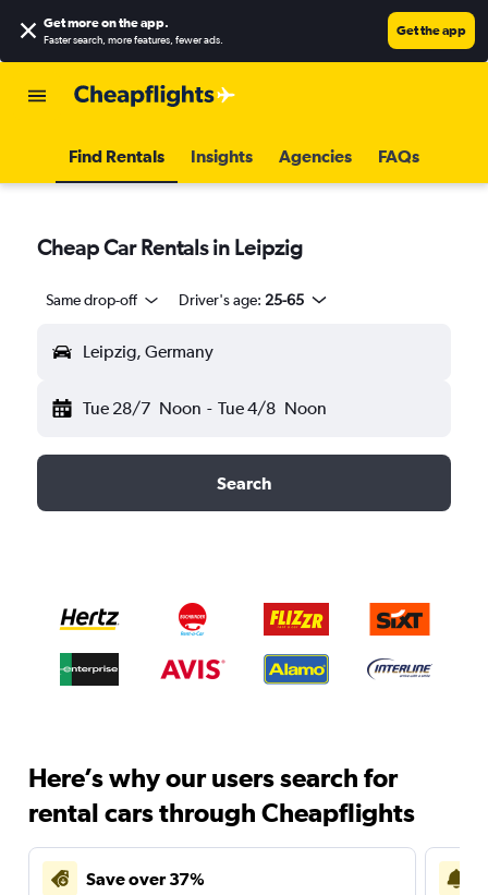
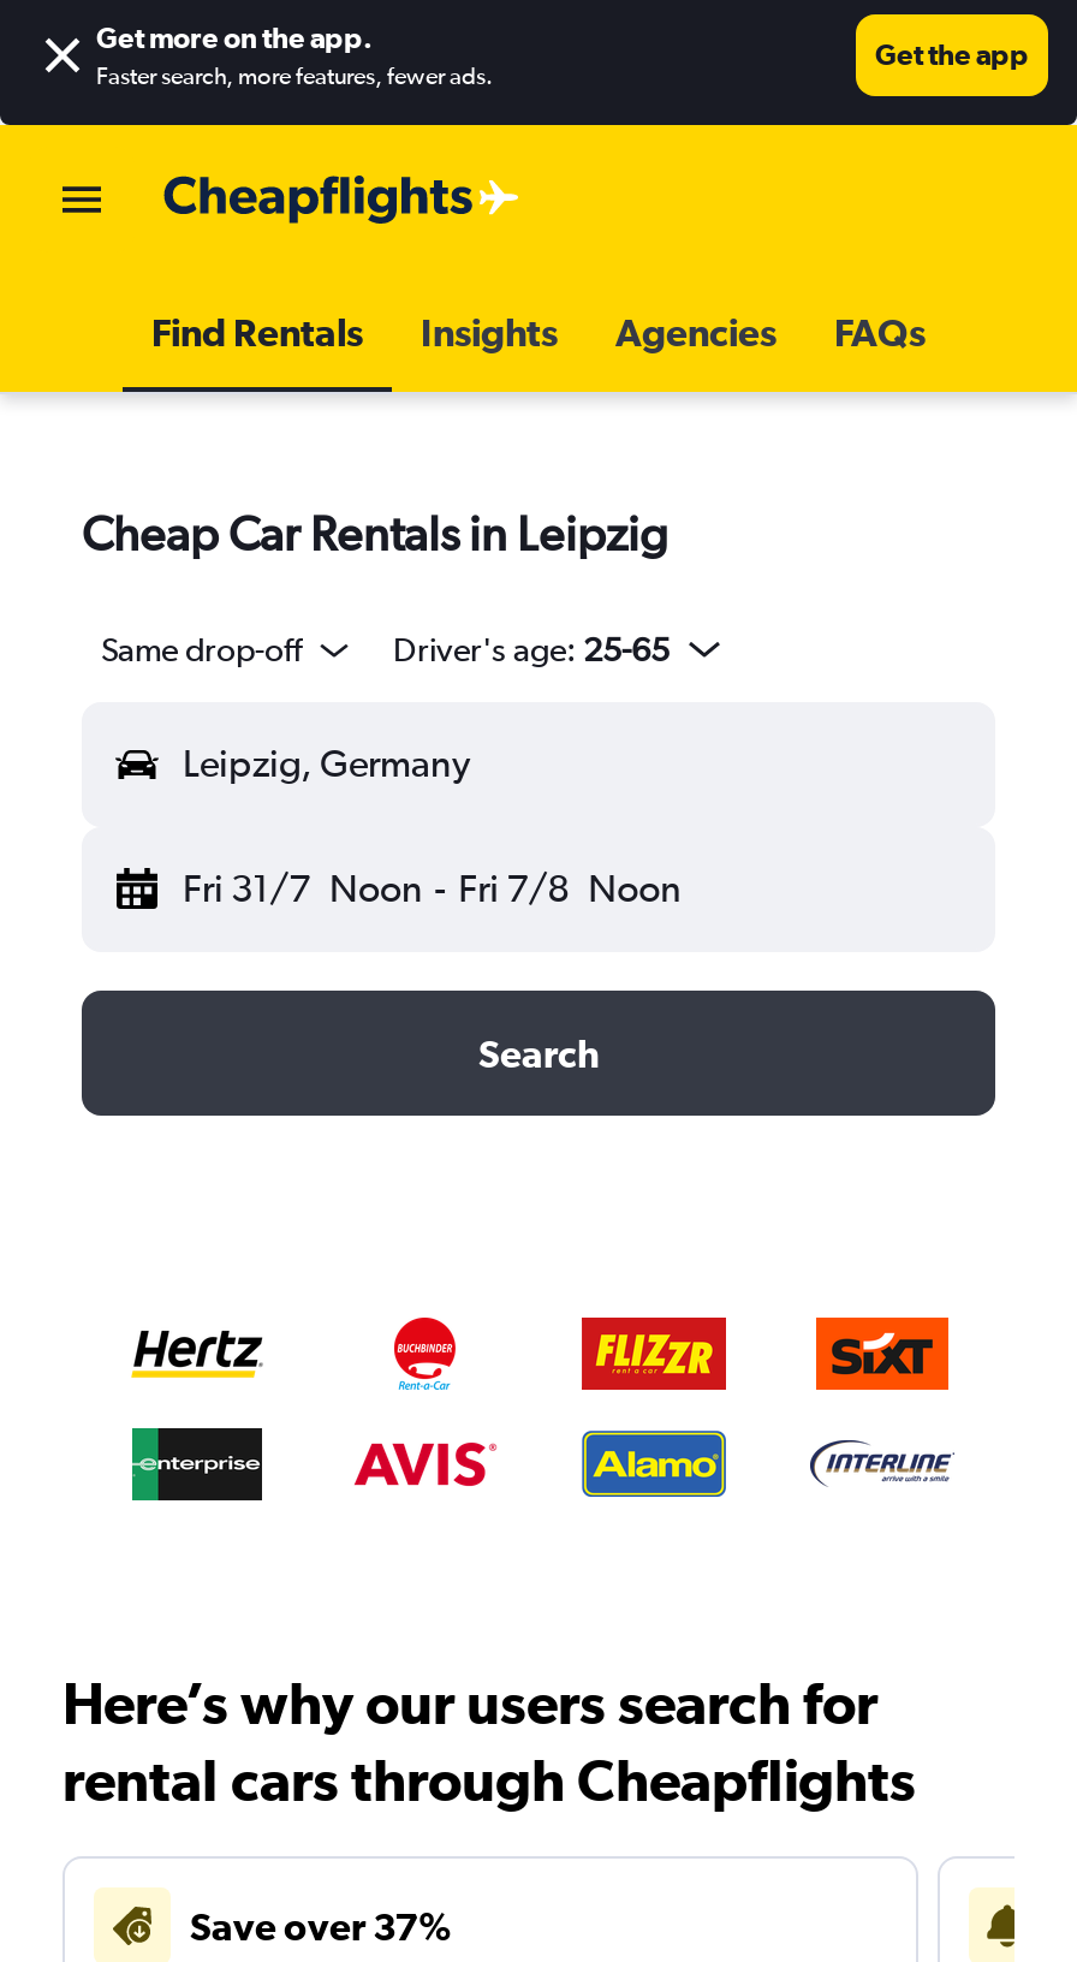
- Tue 28/7 Noon - Tue 4/8 Noon
+ Fri 31/7 Noon - Fri 7/8 Noon
